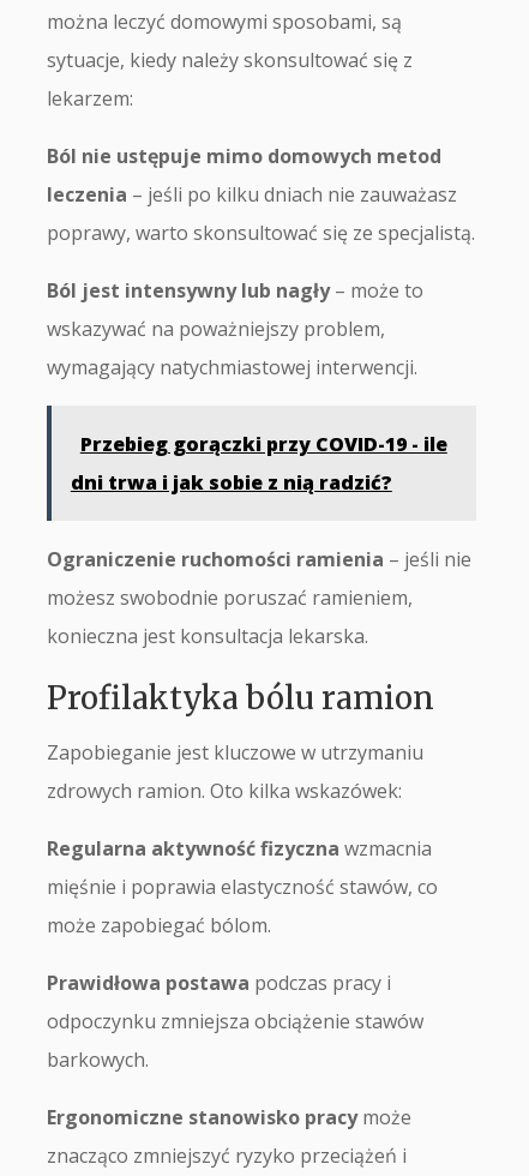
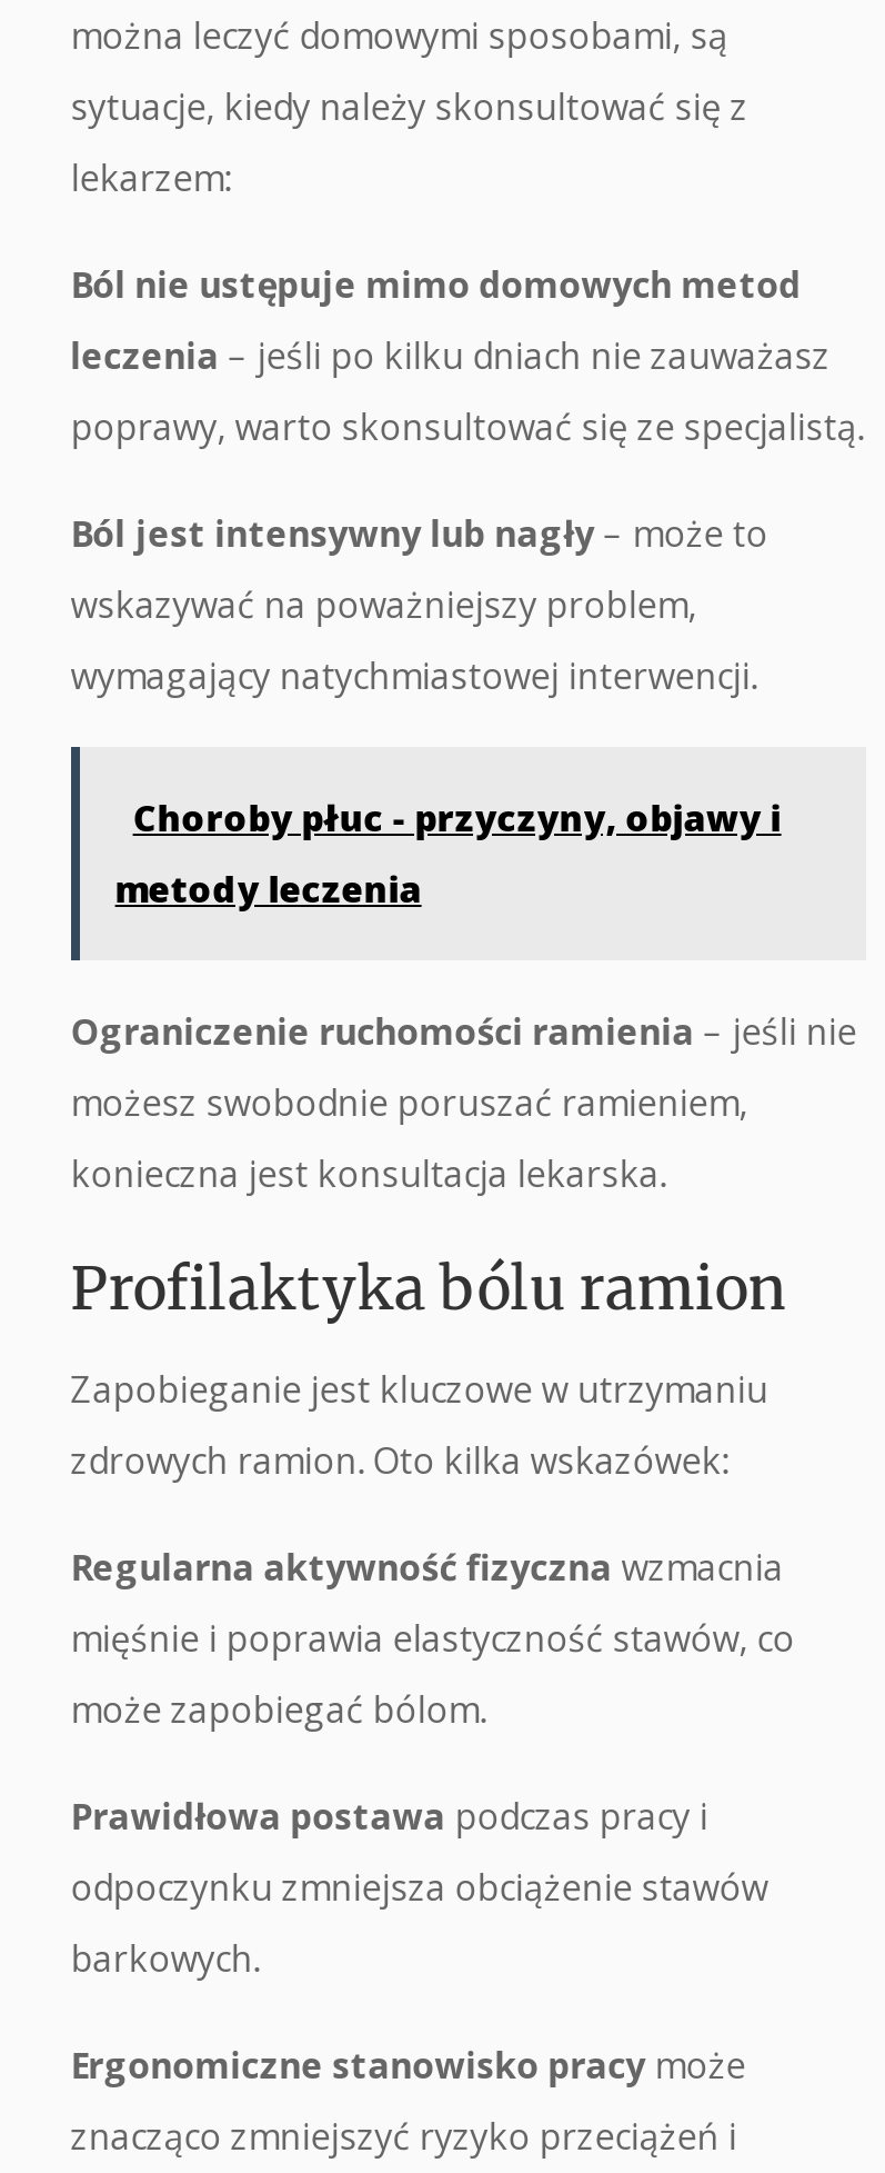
- Przebieg gorączki przy COVID-19 - ile
+ Choroby płuc - przyczyny, objawy i

- dni trwa i jak sobie z nią radzić?
+ metody leczenia
